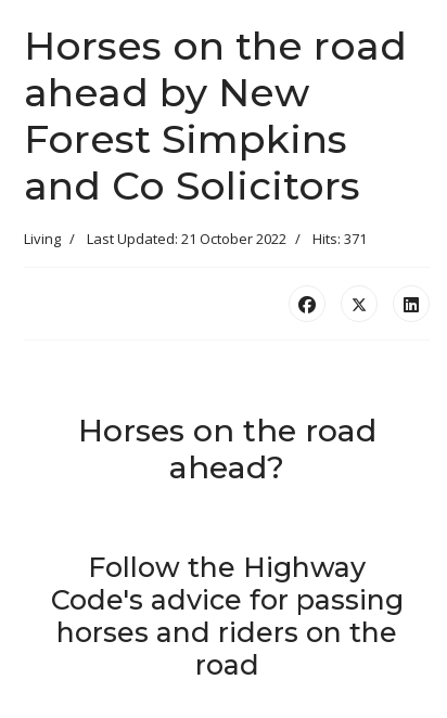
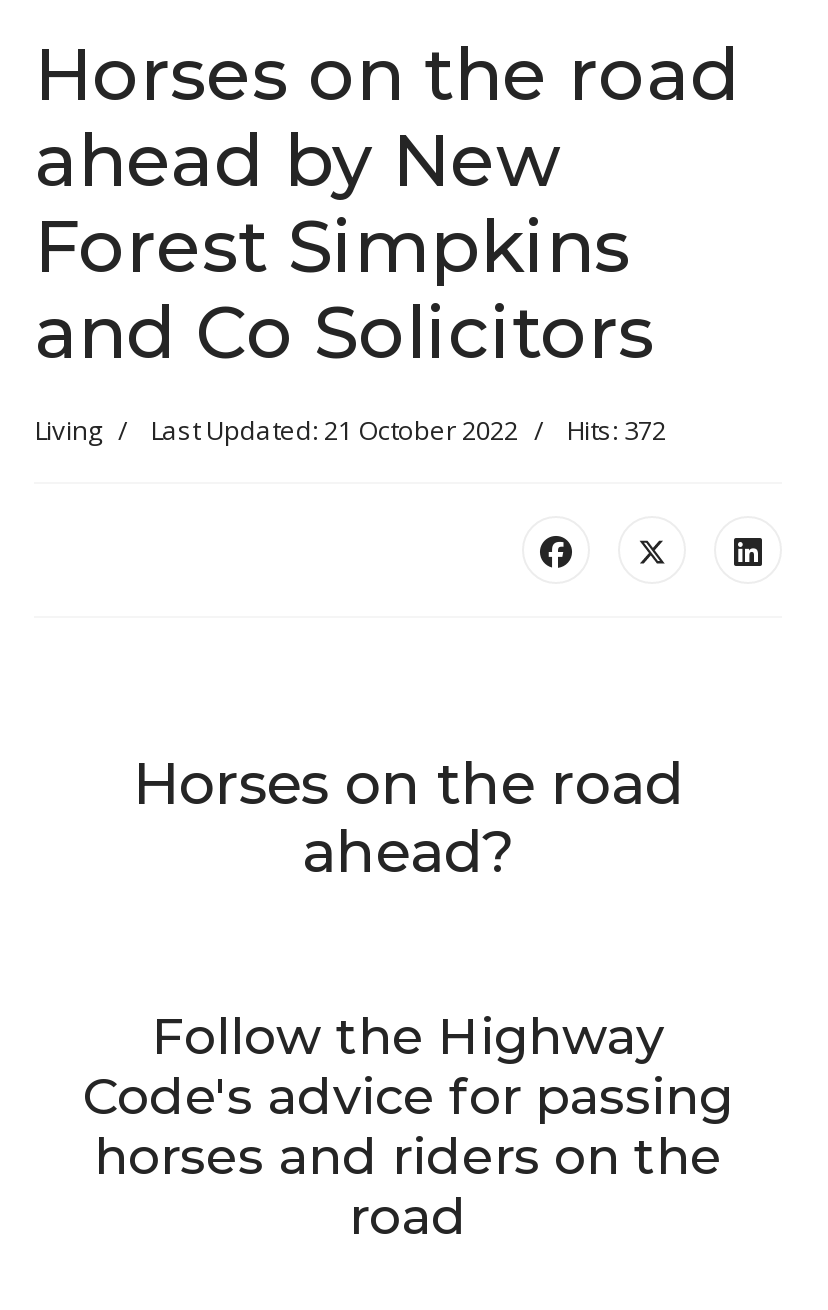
- Living Last Updated: 21 October 2022 Hits: 371
+ Living Last Updated: 21 October 2022 Hits: 372
